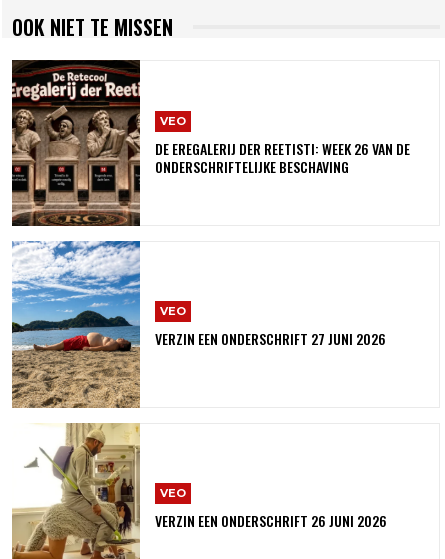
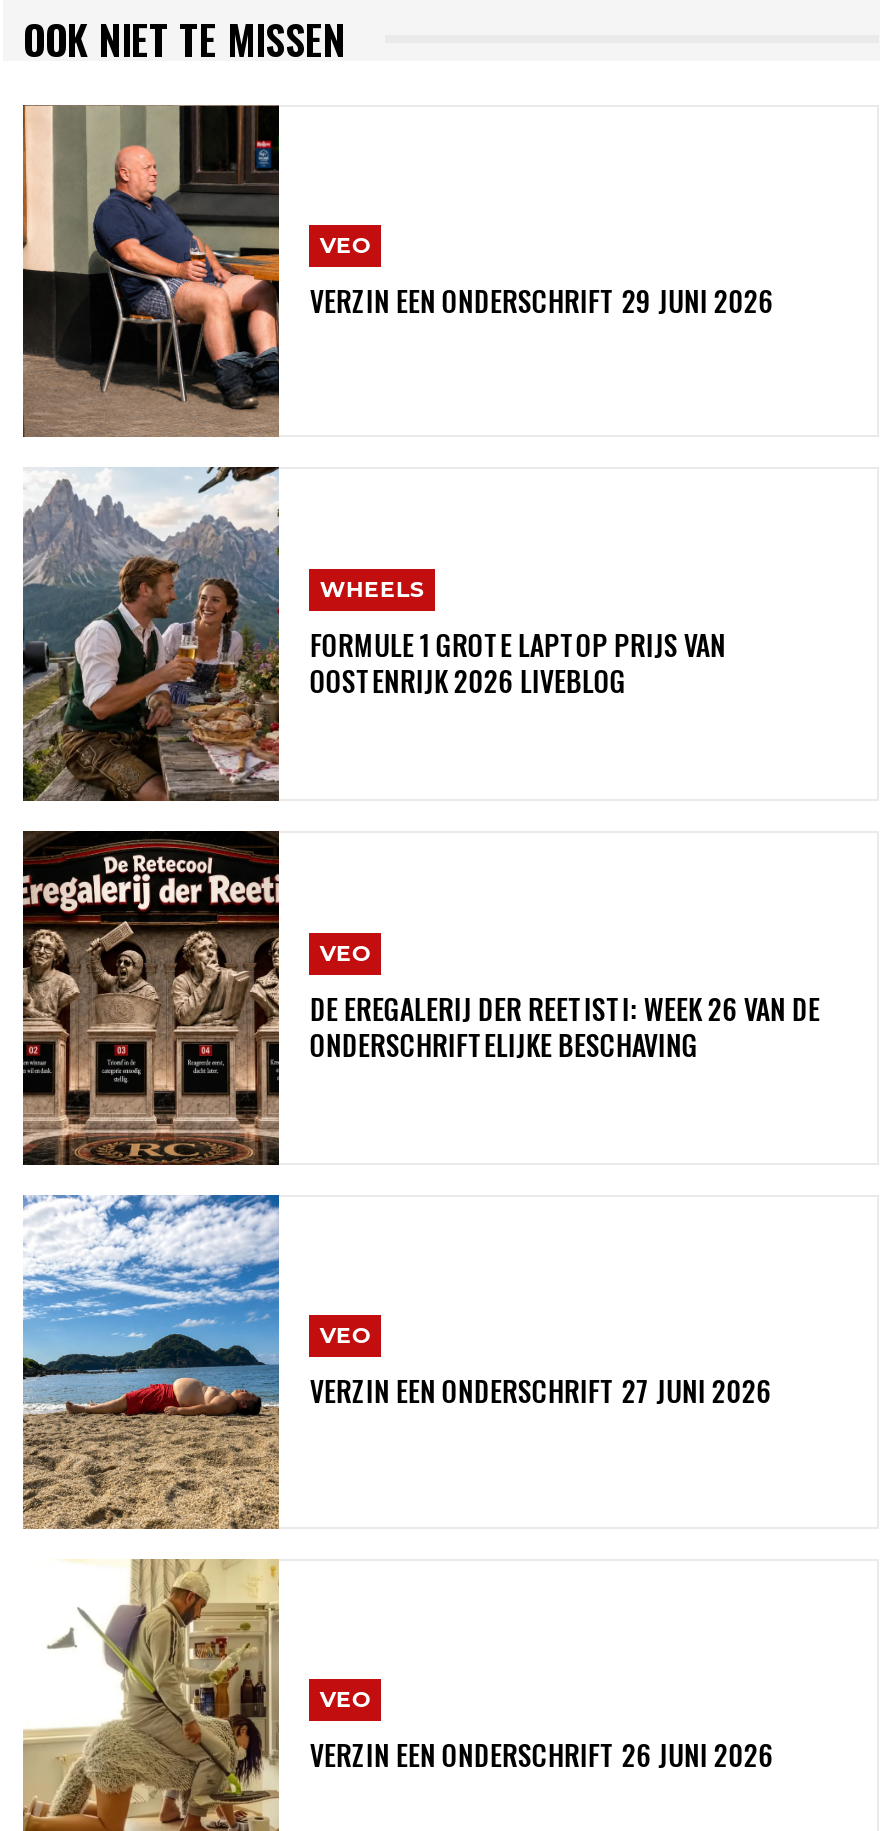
+ [image]
+ VEO
+ VERZIN EEN ONDERSCHRIFT 29 JUNI 2026

+ [image]
+ WHEELS
+ FORMULE 1 GROTE LAPTOP PRIJS VAN
+ OOSTENRIJK 2026 LIVEBLOG
